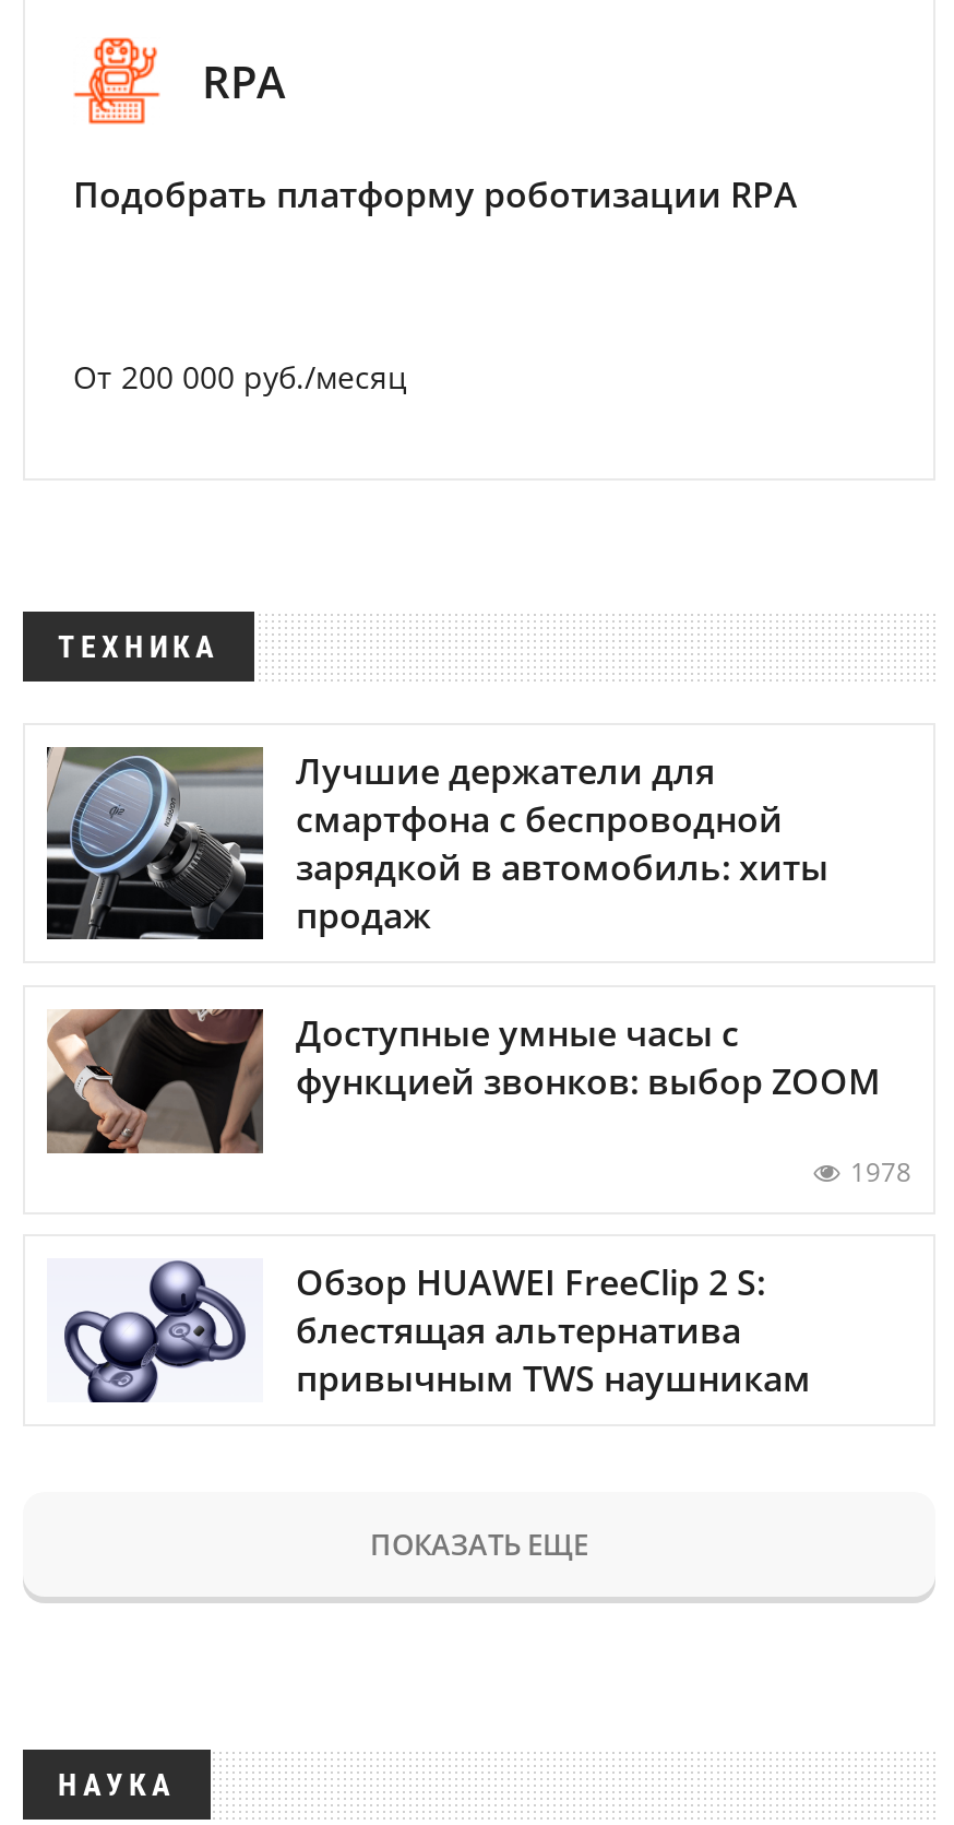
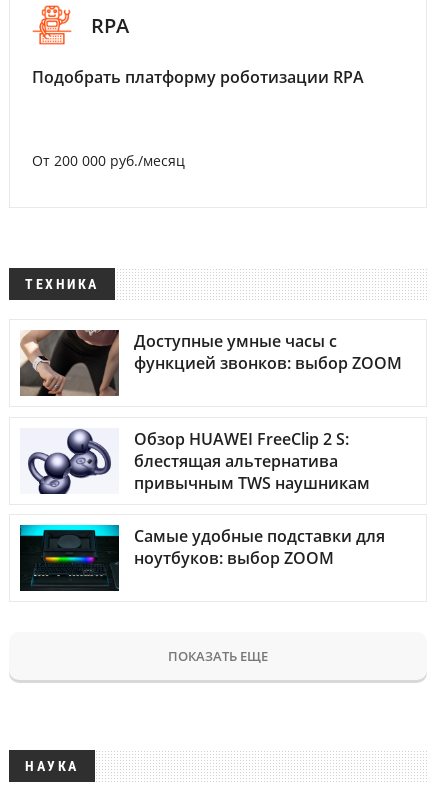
- [image]
- Лучшие держатели для
- смартфона с беспроводной
- зарядкой в автомобиль: хиты
- продаж

moved up: [image] | Доступные умные часы с | функцией звонков: выбор ZOOM

- 1978

moved up: [image] | Обзор HUAWEI FreeClip 2 S: | блестящая альтернатива | привычным TWS наушникам

+ [image]
+ Самые удобные подставки для
+ ноутбуков: выбор ZOOM
